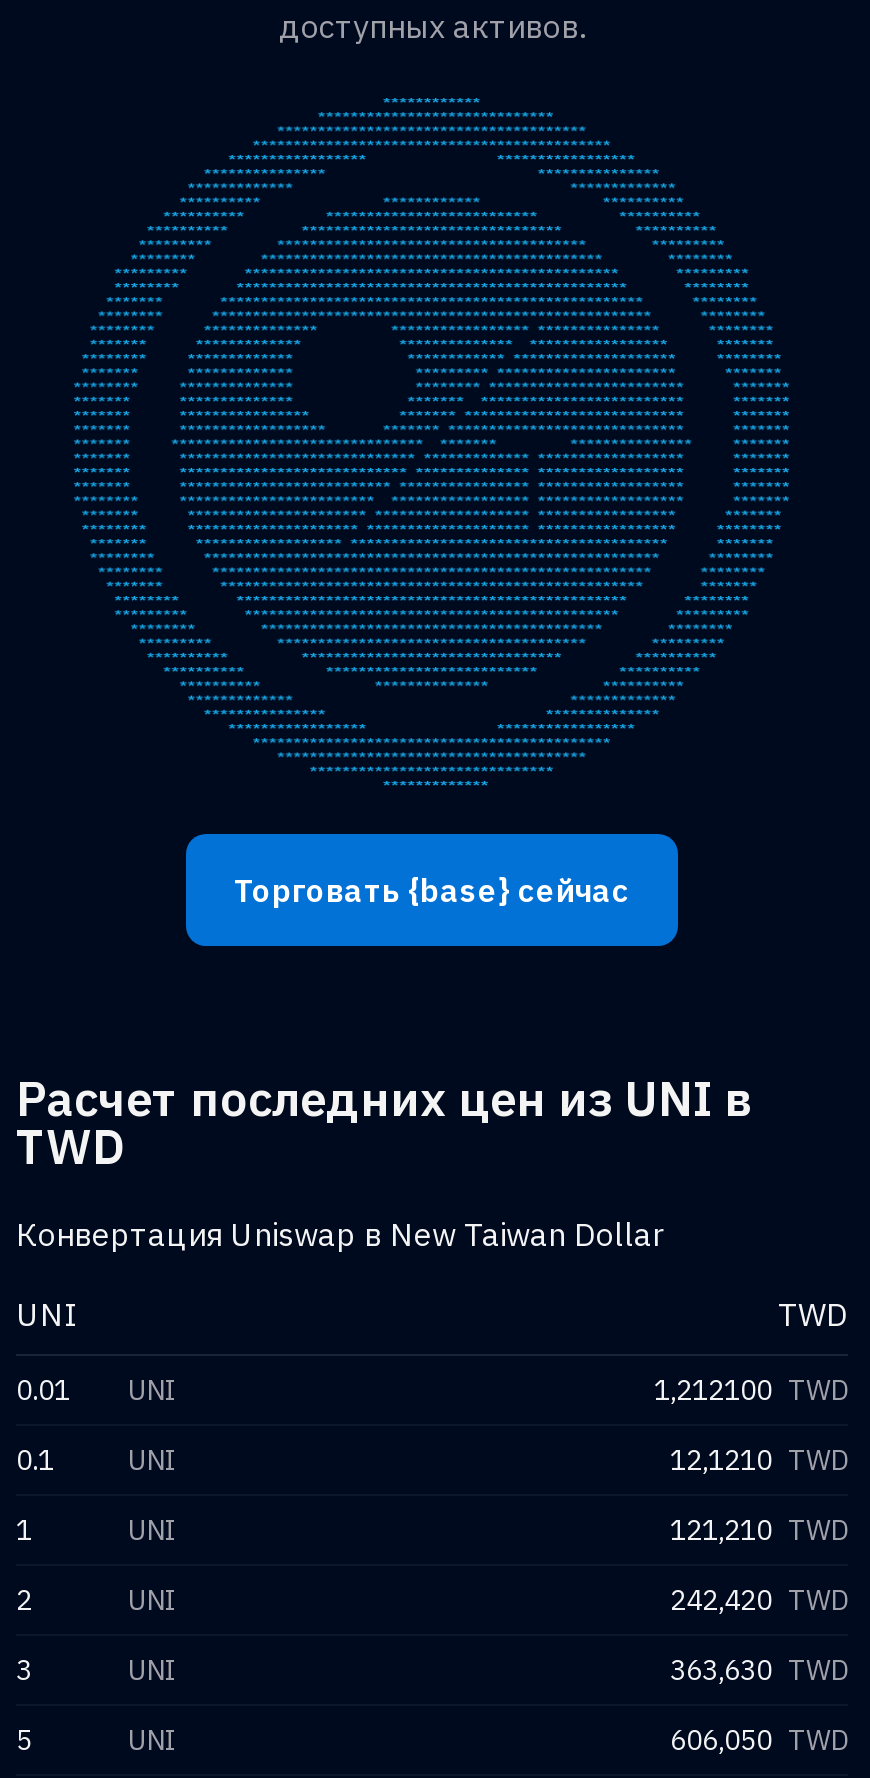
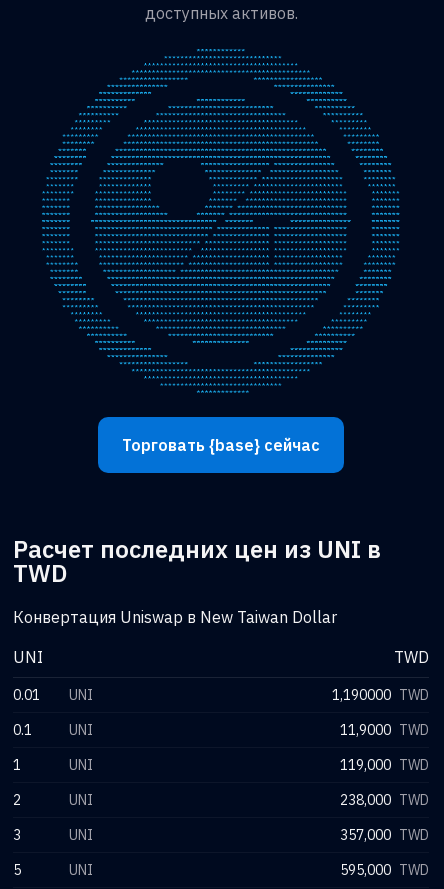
- 1,212100 TWD
+ 1,190000 TWD

- 12,1210 TWD
+ 11,9000 TWD

- 121,210 TWD
+ 119,000 TWD

- 242,420 TWD
+ 238,000 TWD

- 363,630 TWD
+ 357,000 TWD

- 606,050 TWD
+ 595,000 TWD
